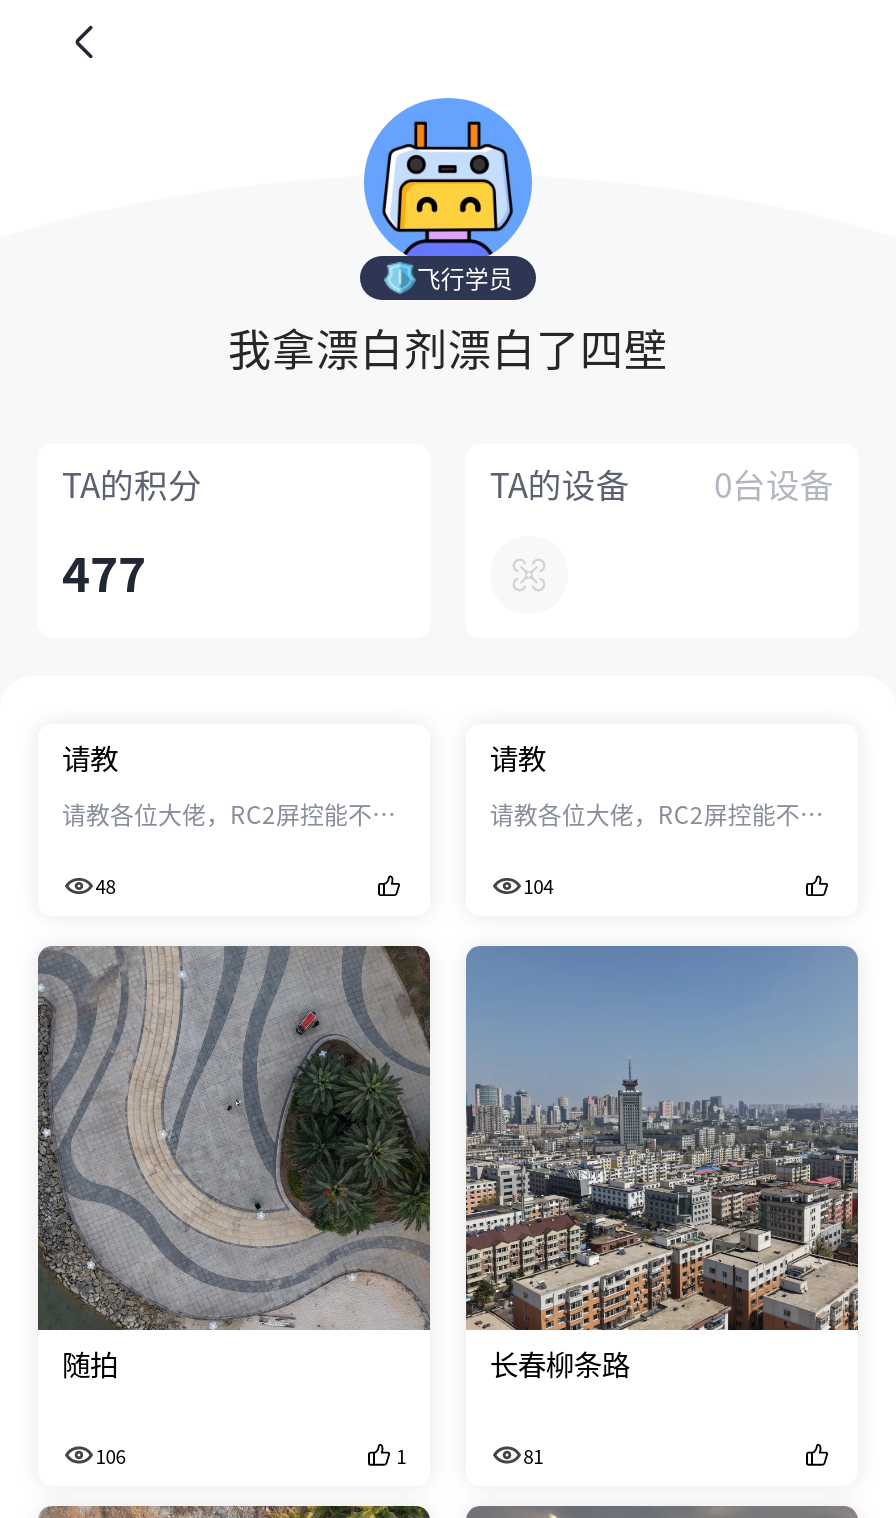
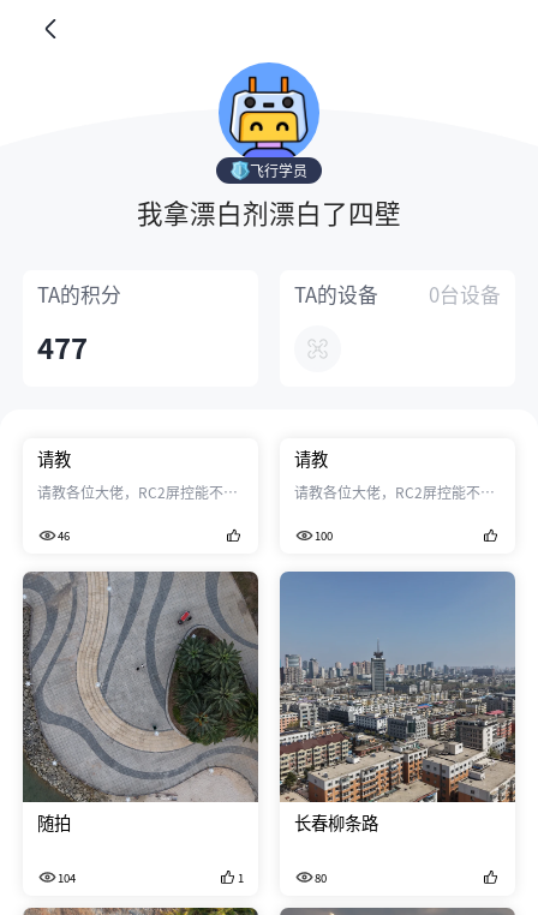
- 48
+ 46

- 104
+ 100

- 106
+ 104

- 81
+ 80
